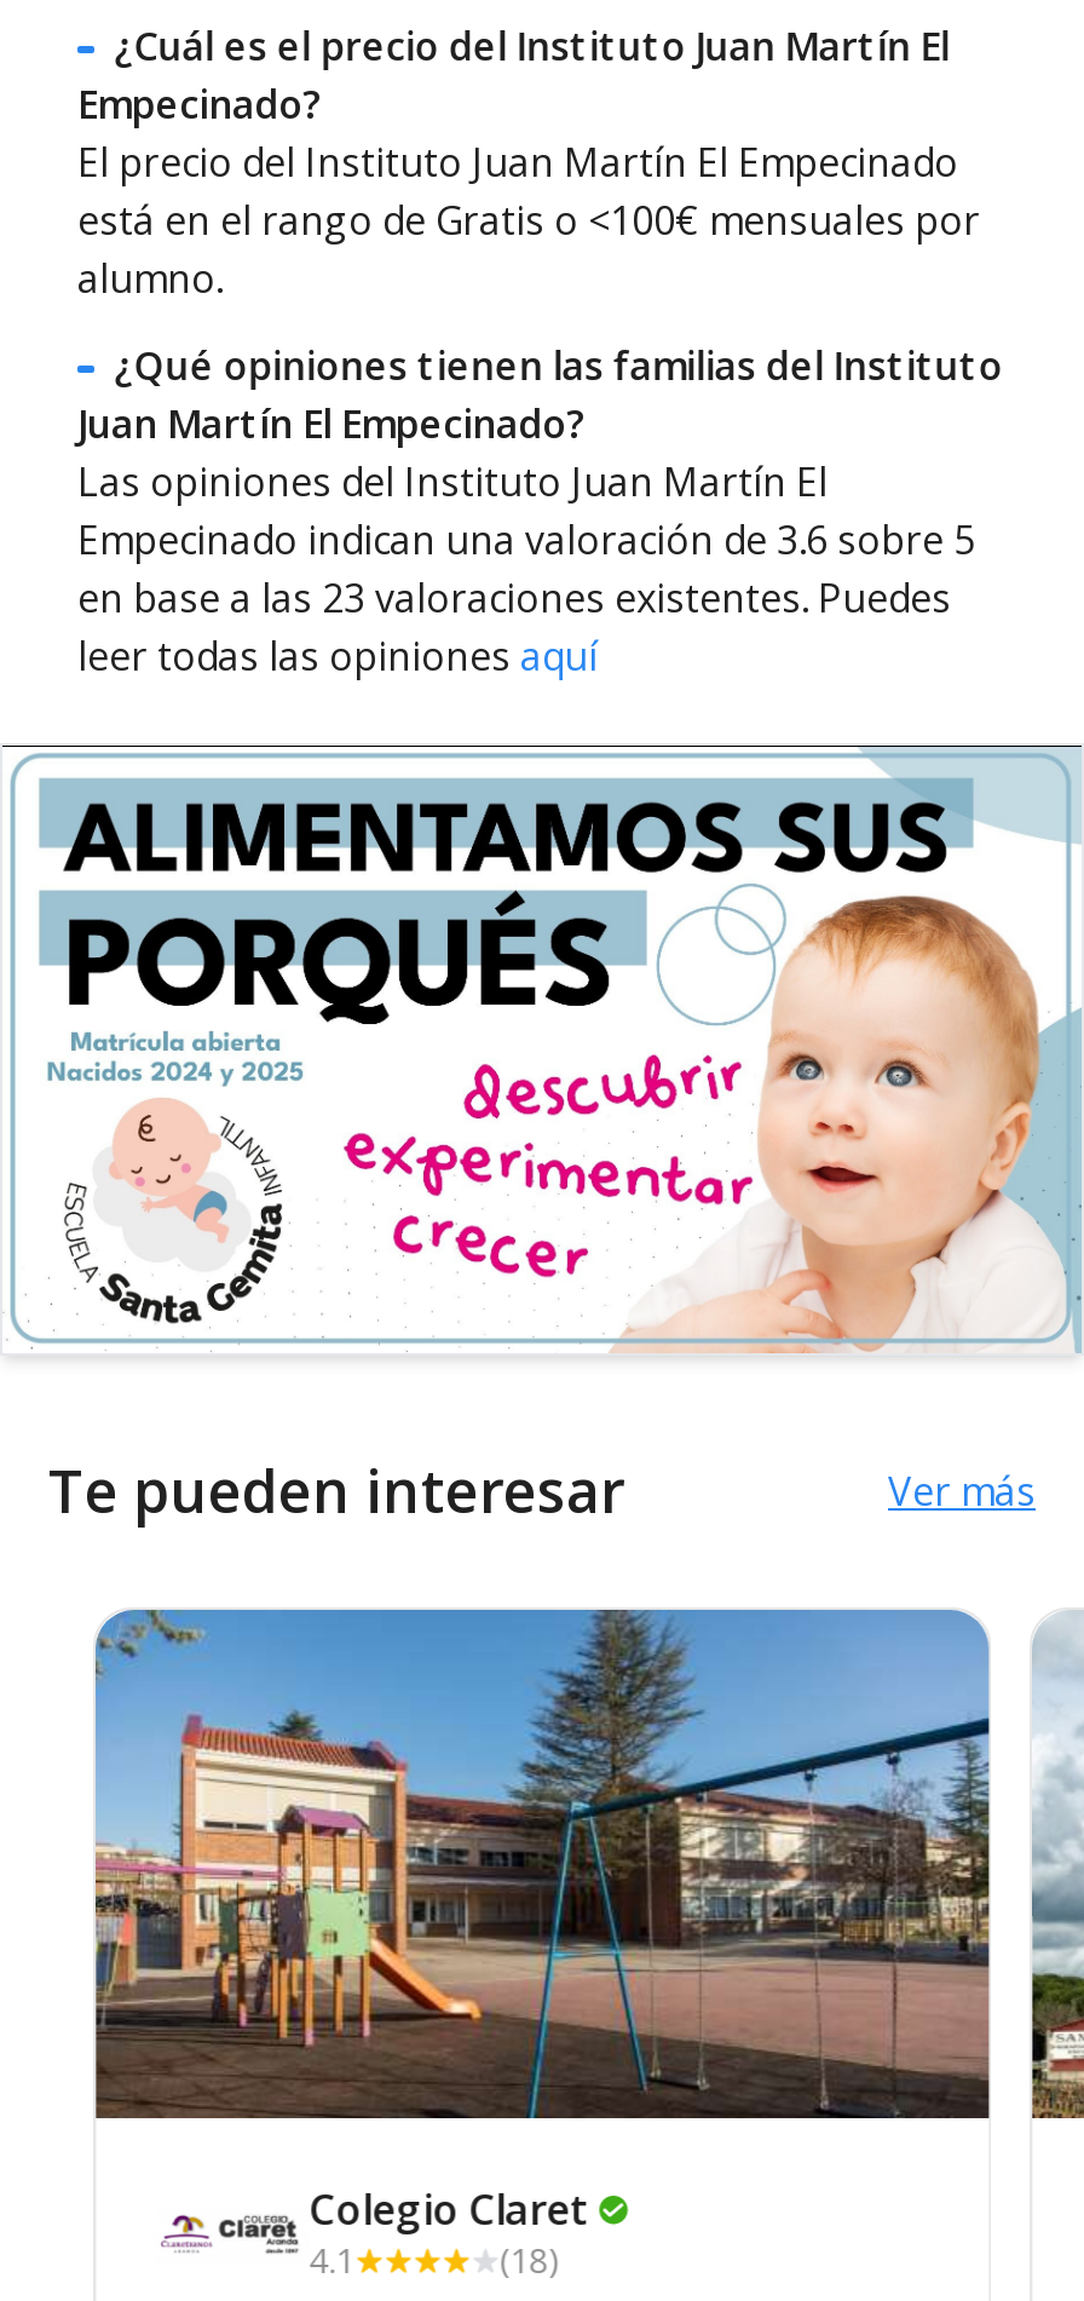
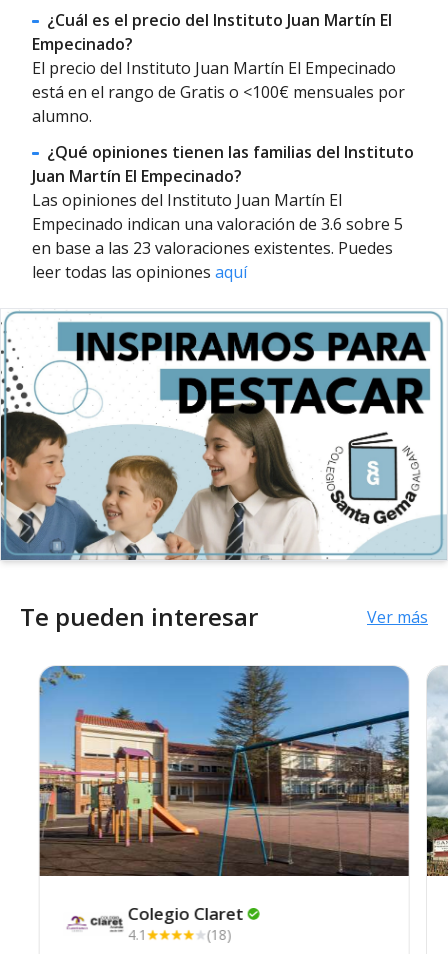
- [image]
+ [image]
